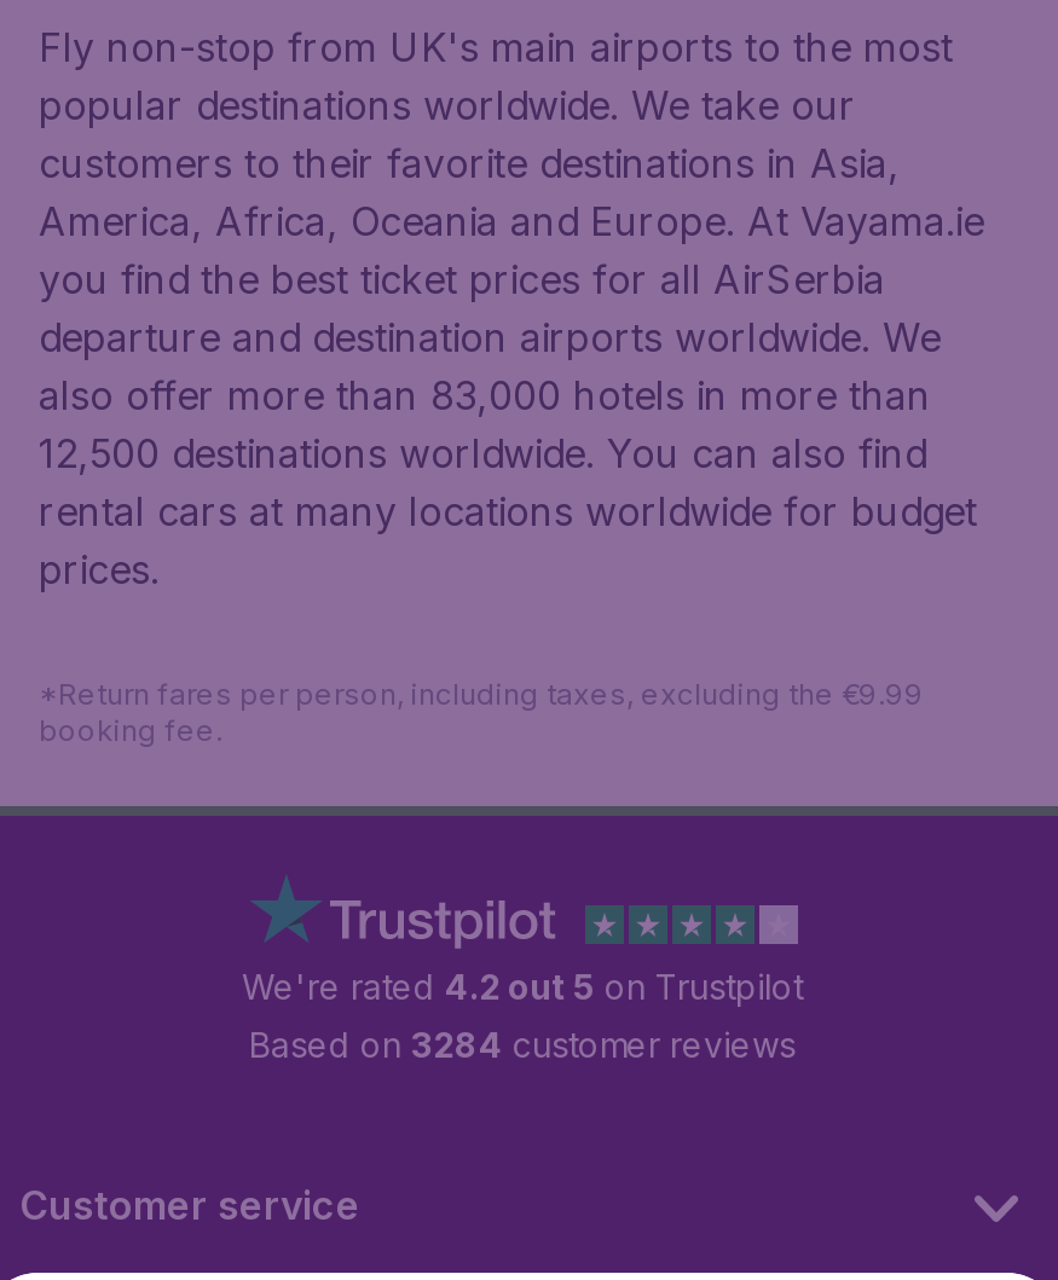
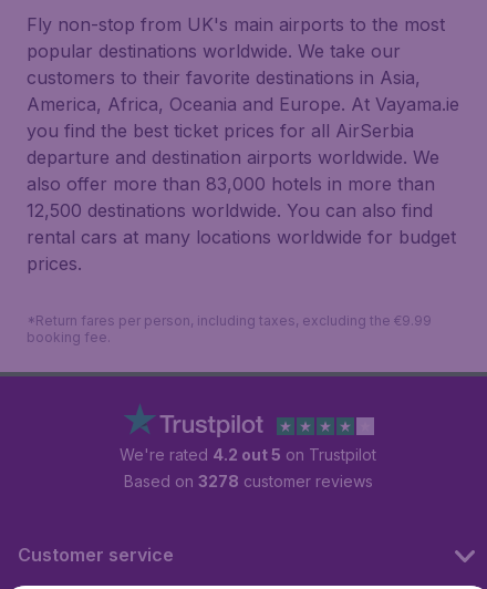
- Based on 3284 customer reviews
+ Based on 3278 customer reviews
